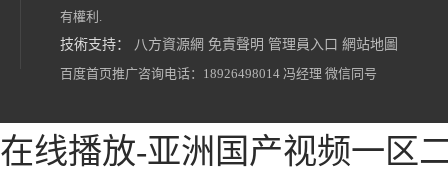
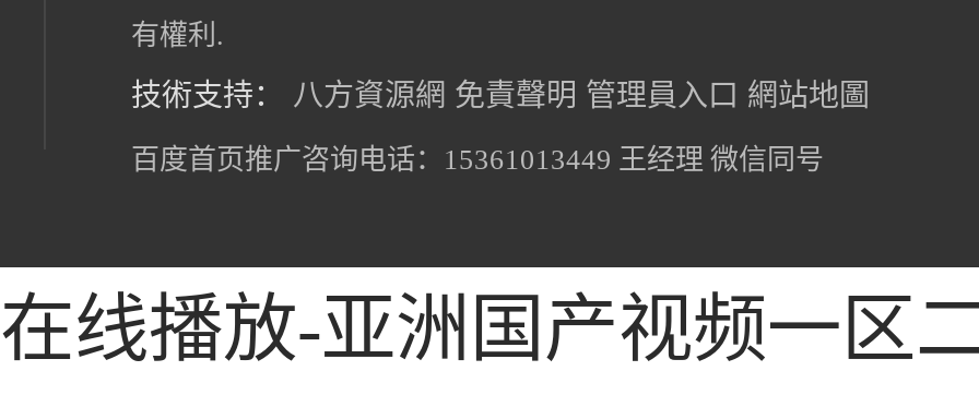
- 百度首页推广咨询电话：18926498014 冯经理 微信同号
+ 百度首页推广咨询电话：15361013449 王经理 微信同号
